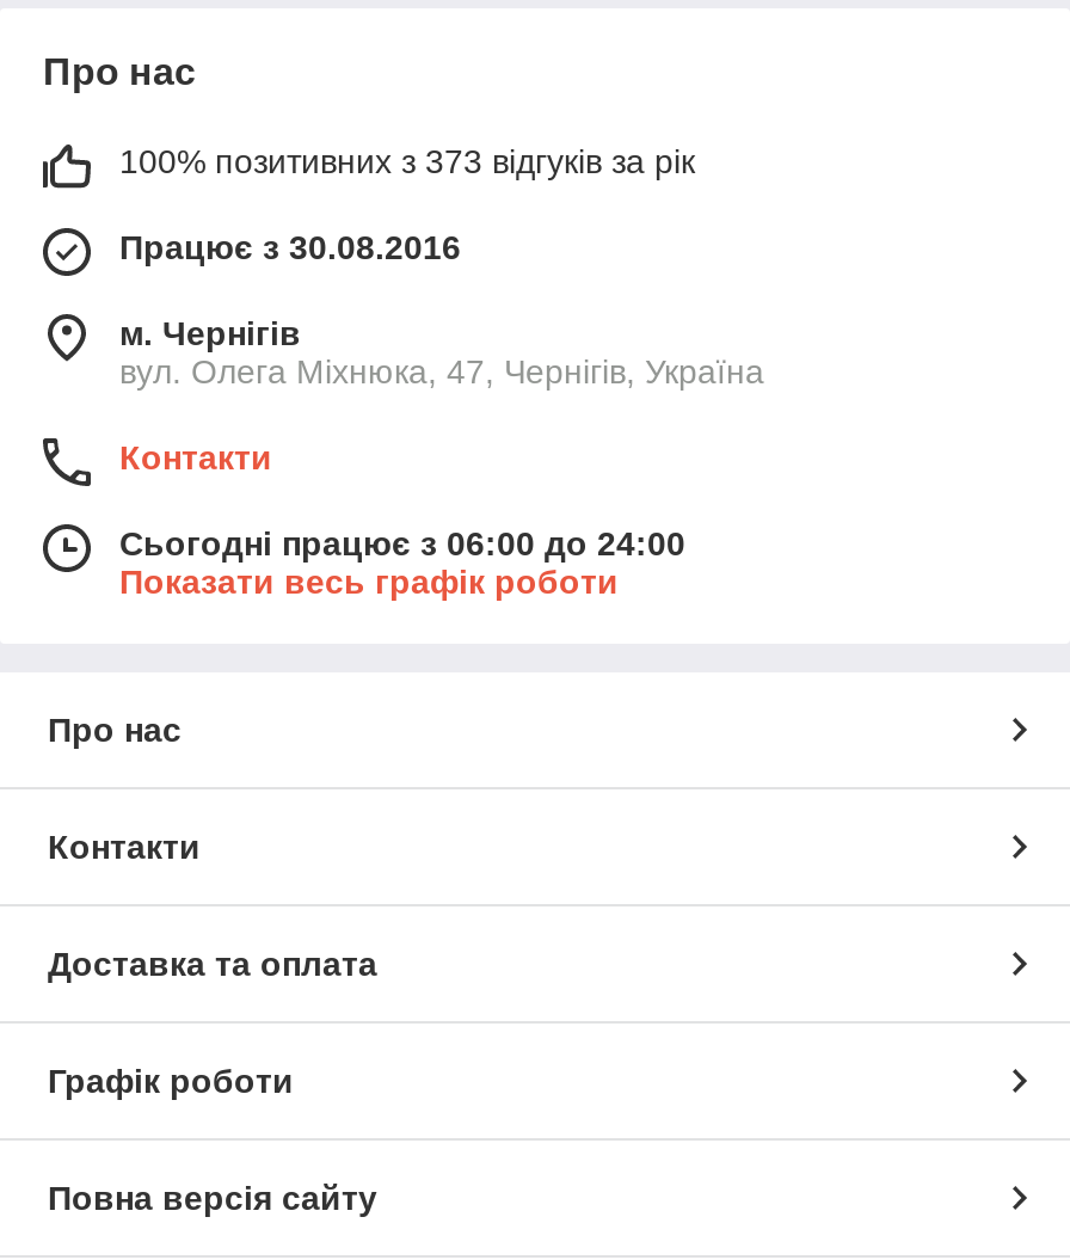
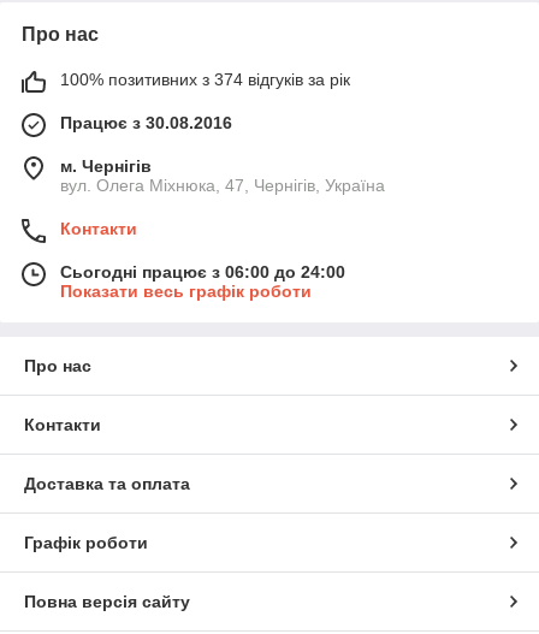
- 100% позитивних з 373 відгуків за рік
+ 100% позитивних з 374 відгуків за рік
